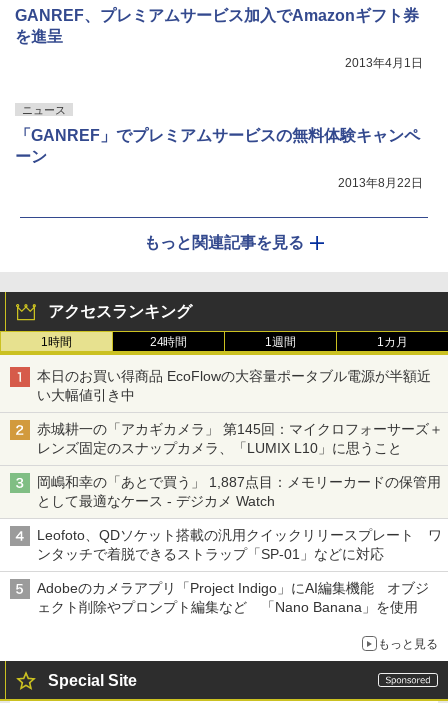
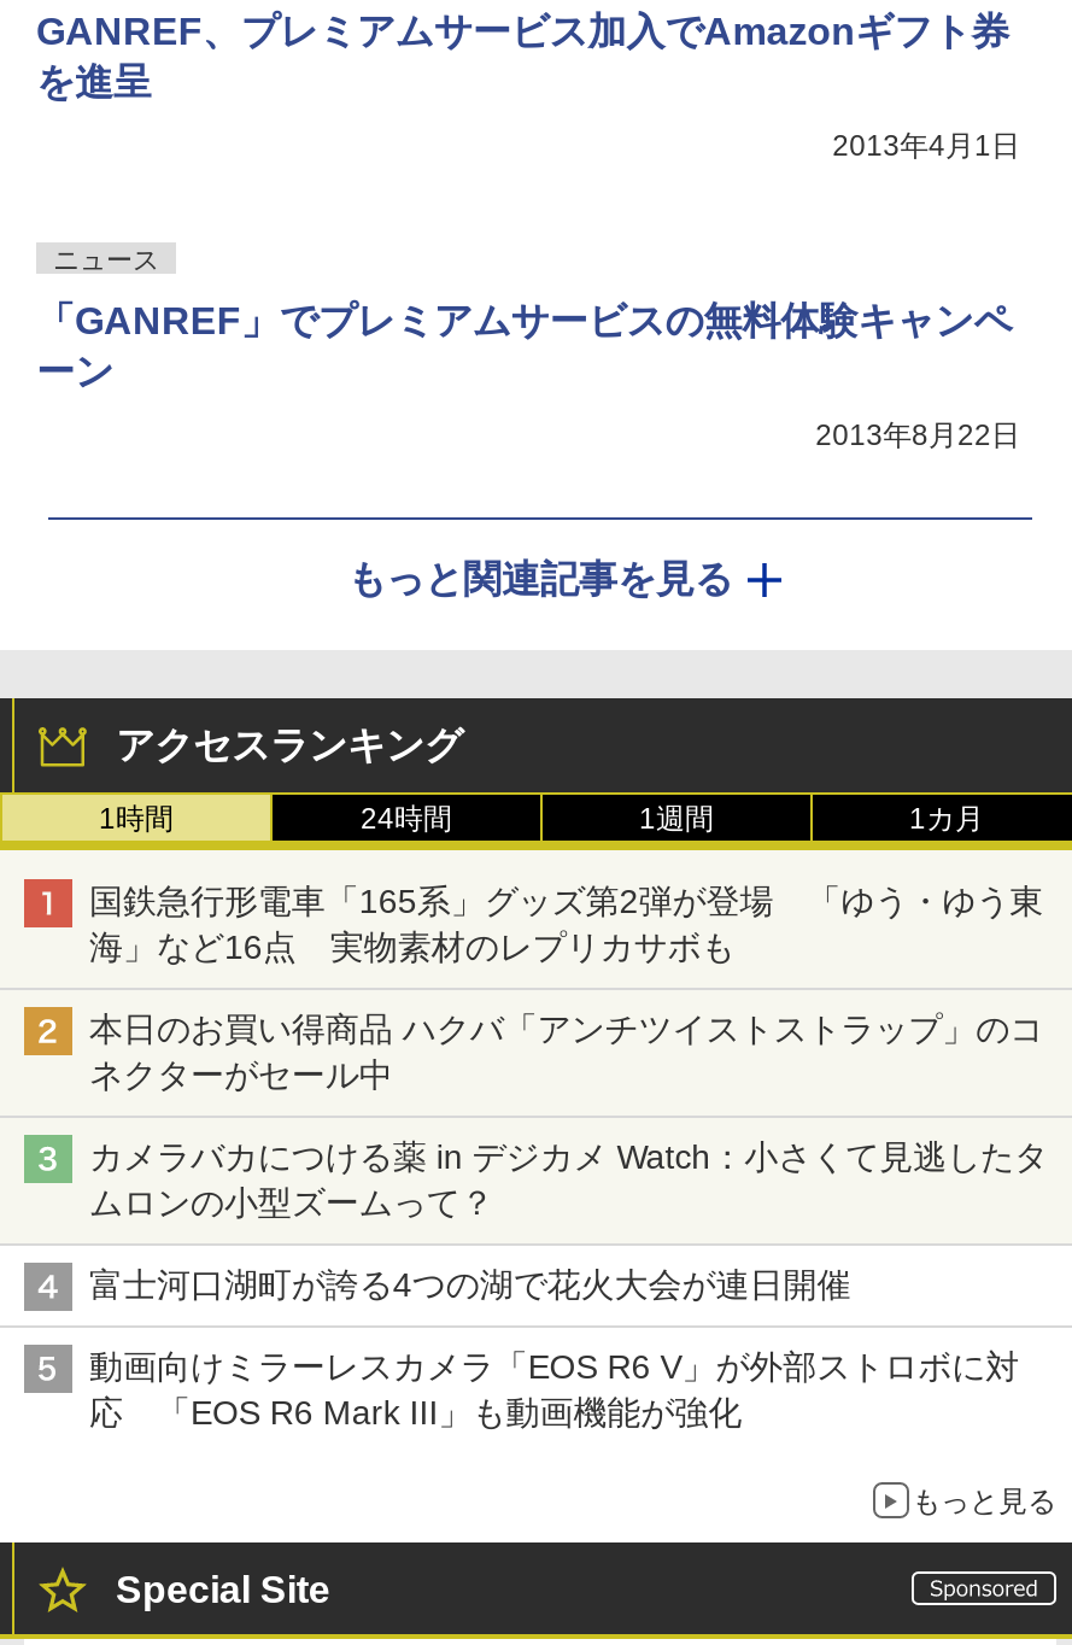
- 本日のお買い得商品 EcoFlowの大容量ポータブル電源が半額近
- い大幅値引き中
+ 国鉄急行形電車「165系」グッズ第2弾が登場 「ゆう・ゆう東
+ 海」など16点 実物素材のレプリカサボも

- 赤城耕一の「アカギカメラ」 第145回：マイクロフォーサーズ＋
- レンズ固定のスナップカメラ、「LUMIX L10」に思うこと
+ 本日のお買い得商品 ハクバ「アンチツイストストラップ」のコ
+ ネクターがセール中

- 岡嶋和幸の「あとで買う」 1,887点目：メモリーカードの保管用
- として最適なケース - デジカメ Watch
+ カメラバカにつける薬 in デジカメ Watch：小さくて見逃したタ
+ ムロンの小型ズームって？

- Leofoto、QDソケット搭載の汎用クイックリリースプレート ワ
- ンタッチで着脱できるストラップ「SP-01」などに対応
+ 富士河口湖町が誇る4つの湖で花火大会が連日開催

- Adobeのカメラアプリ「Project Indigo」にAI編集機能 オブジ
- ェクト削除やプロンプト編集など 「Nano Banana」を使用
+ 動画向けミラーレスカメラ「EOS R6 V」が外部ストロボに対
+ 応 「EOS R6 Mark III」も動画機能が強化
